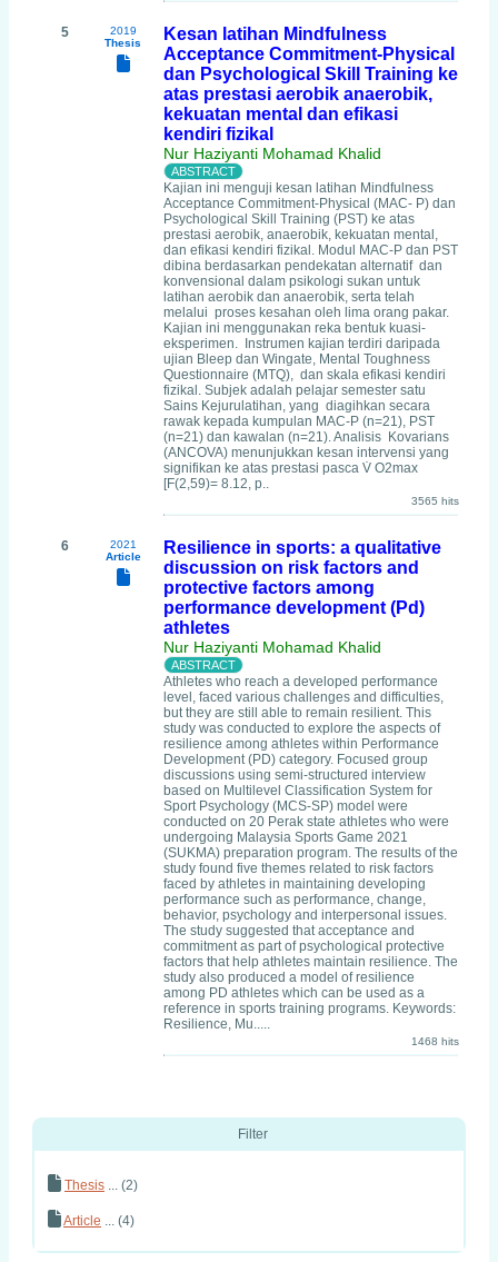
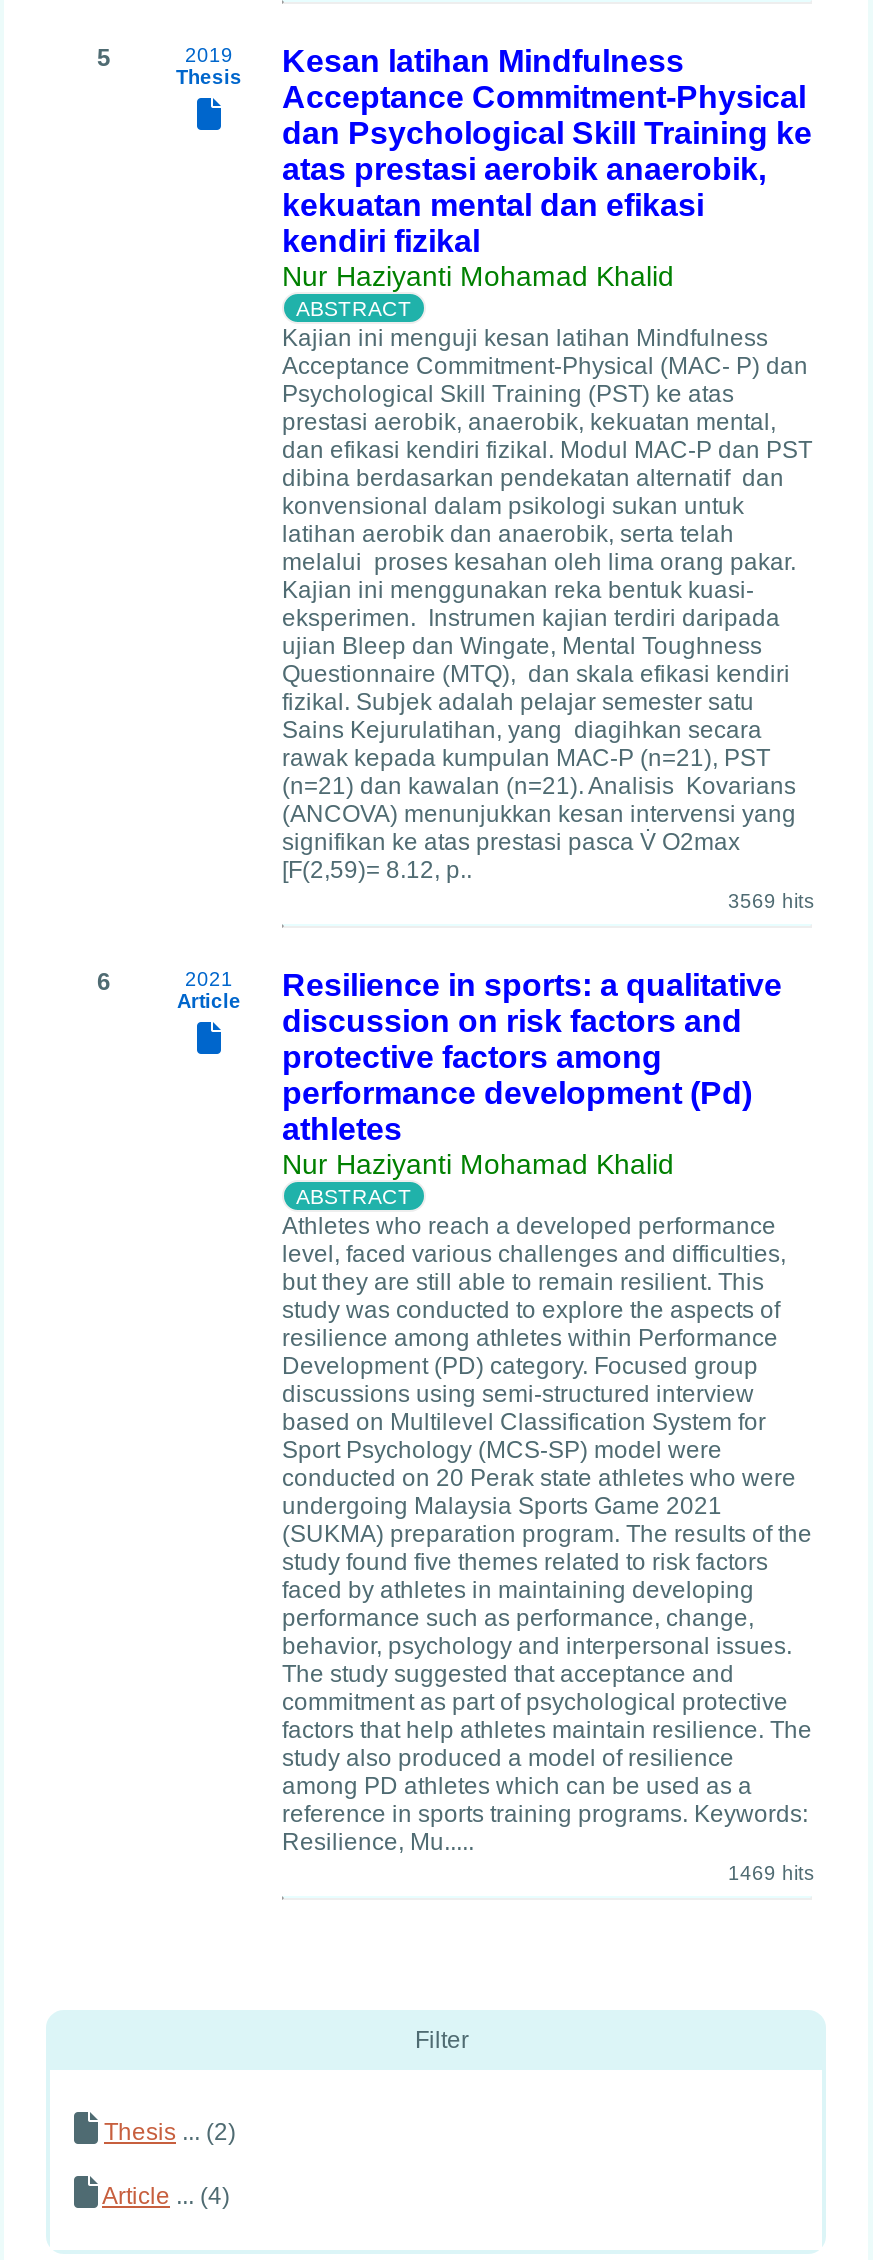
- 3565 hits
+ 3569 hits

- 1468 hits
+ 1469 hits
